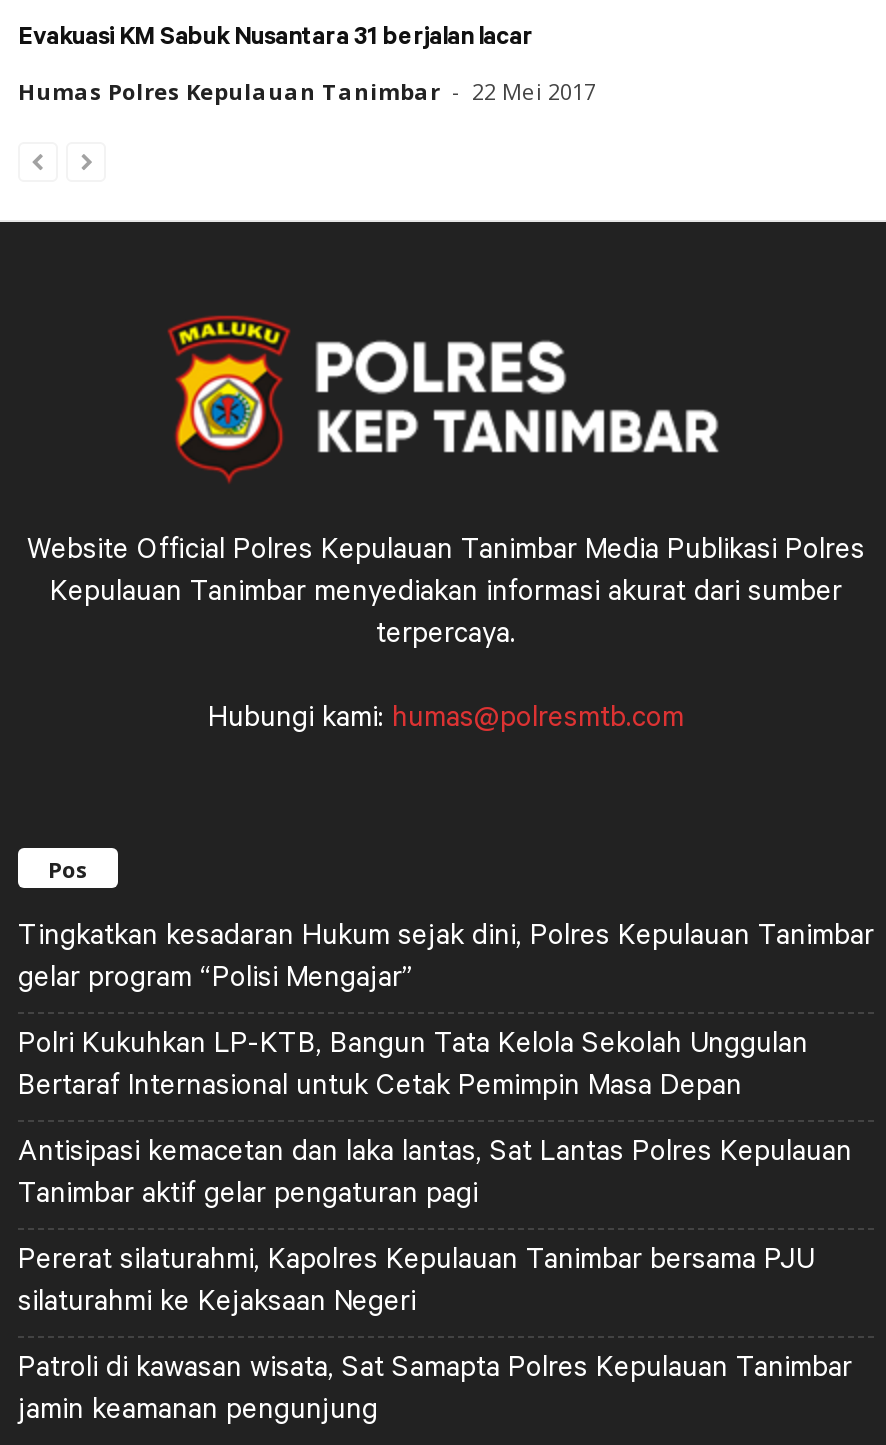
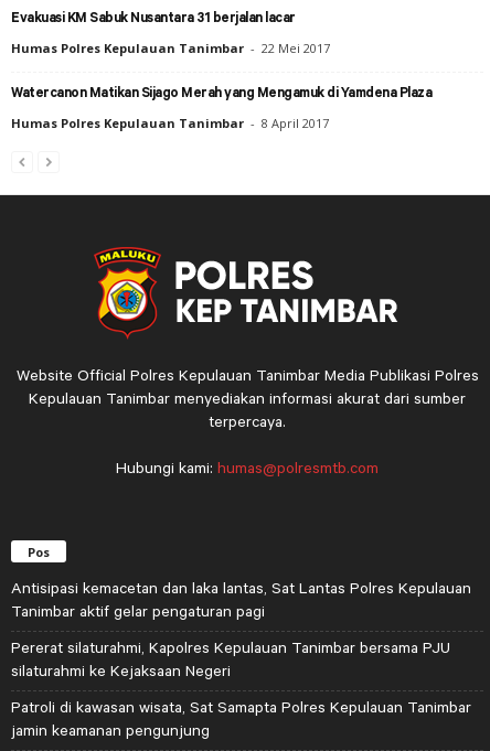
+ Watercanon Matikan Sijago Merah yang Mengamuk di Yamdena Plaza
+ Humas Polres Kepulauan Tanimbar - 8 April 2017

moved down: [image] | Website Official Polres Kepulauan Tanimbar Media Publikasi Polres | Kepulauan Tanimbar menyediakan informasi akurat dari sumber | terpercaya. | Pos

- Tingkatkan kesadaran Hukum sejak dini, Polres Kepulauan Tanimbar
- gelar program “Polisi Mengajar”
- Polri Kukuhkan LP-KTB, Bangun Tata Kelola Sekolah Unggulan
- Bertaraf Internasional untuk Cetak Pemimpin Masa Depan
